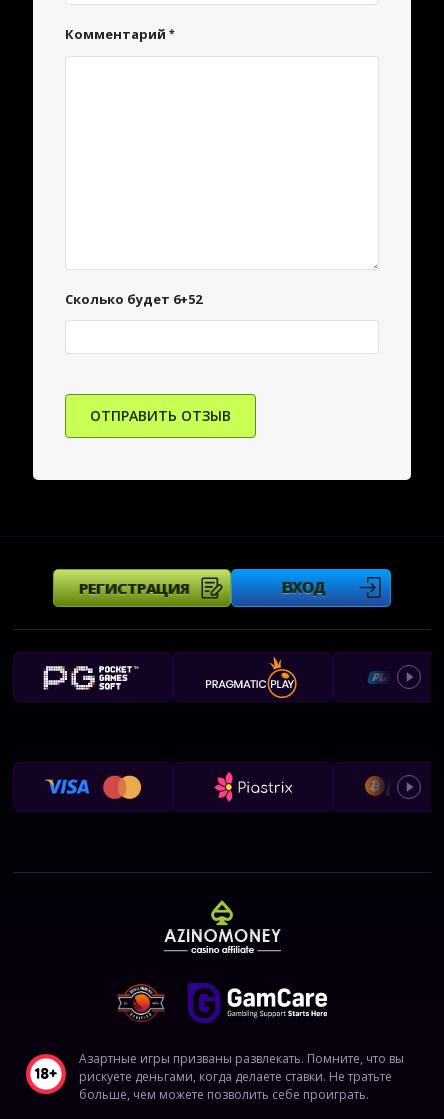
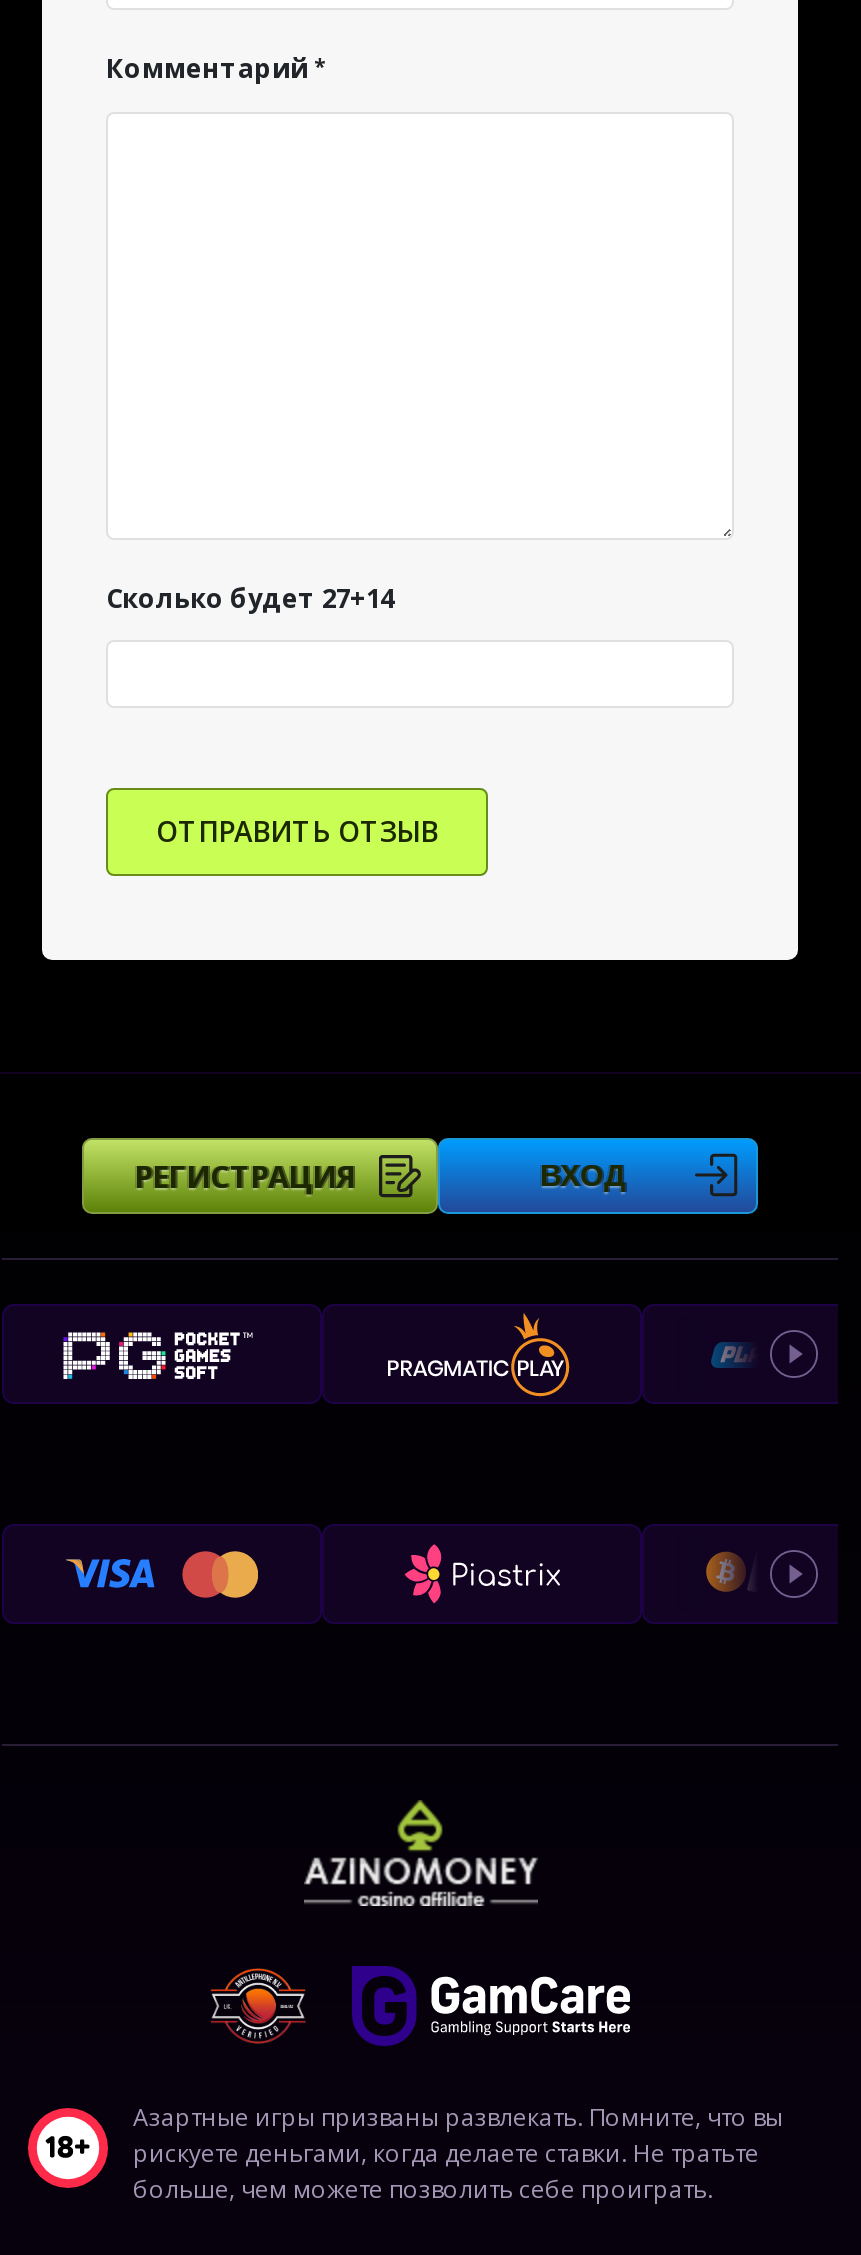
- Сколько будет 6+52
+ Сколько будет 27+14
